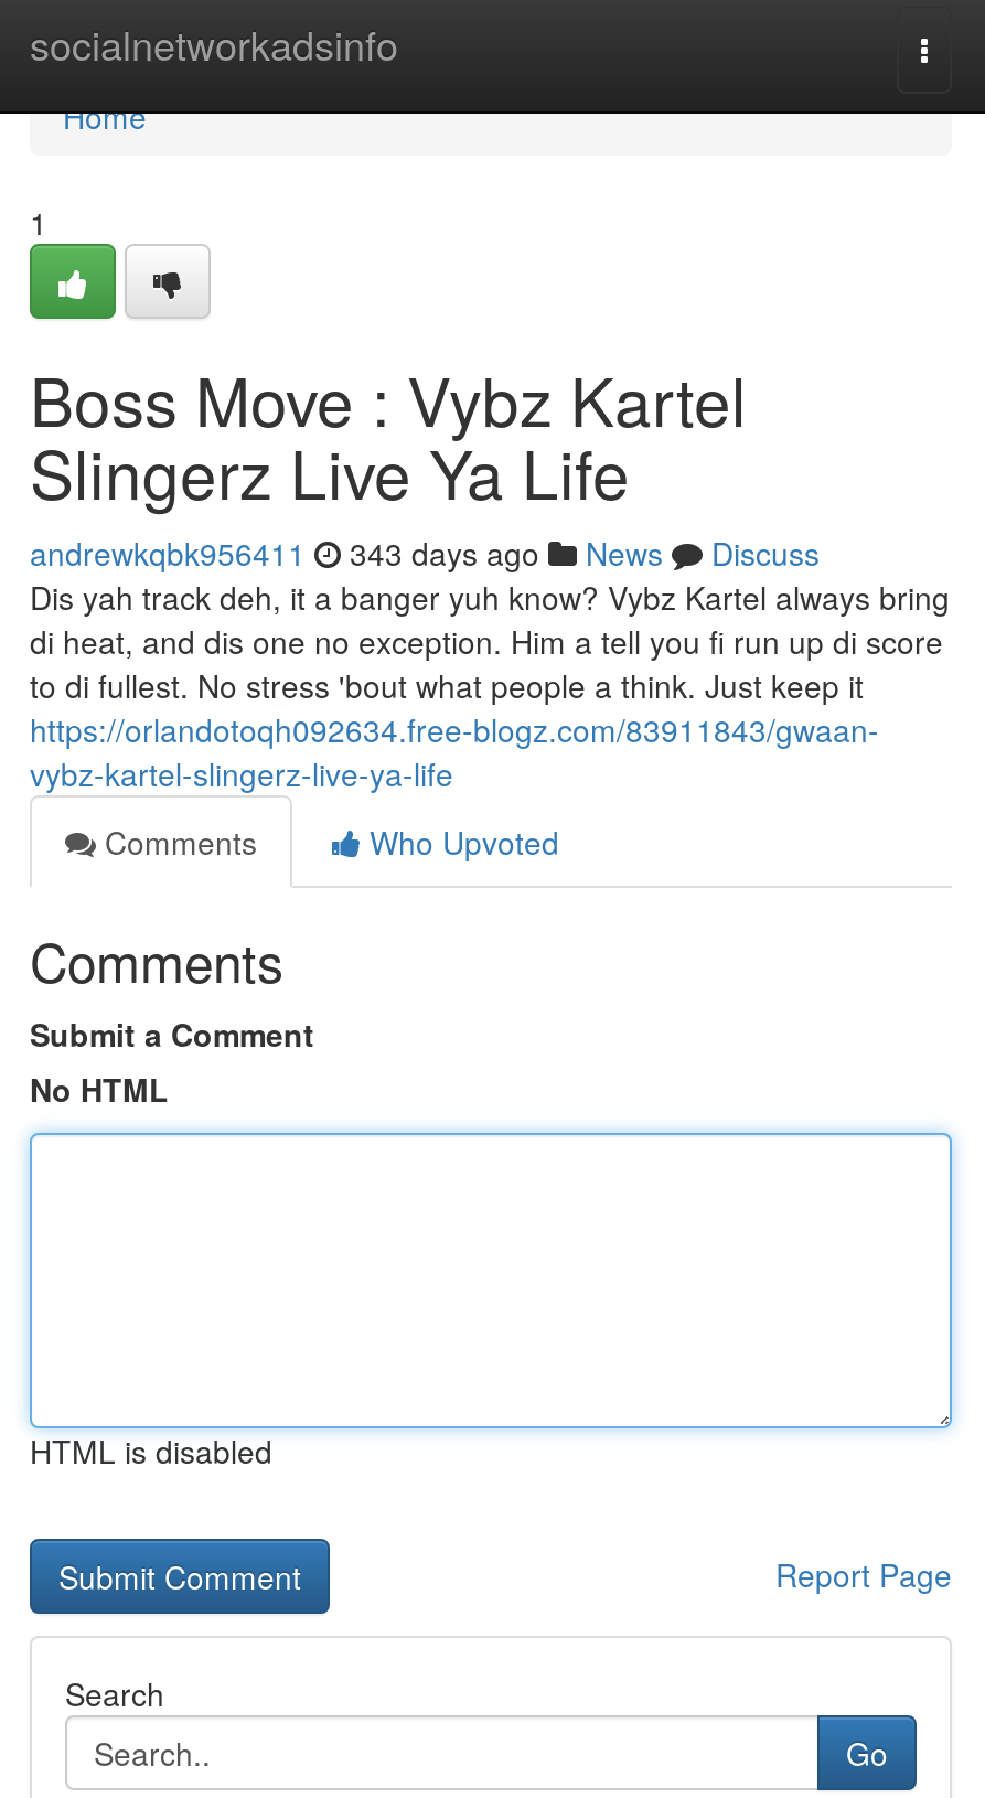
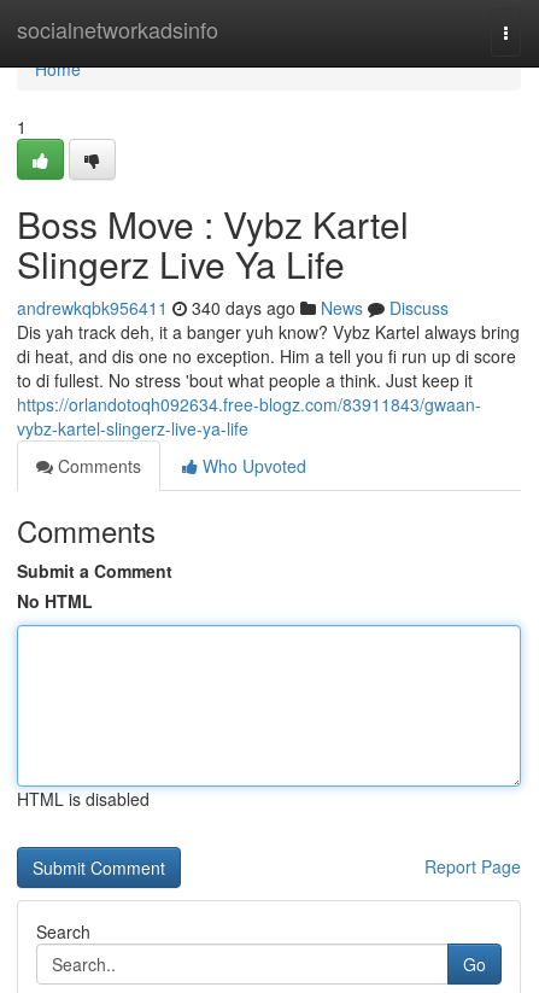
- andrewkqbk956411 343 days ago News Discuss
+ andrewkqbk956411 340 days ago News Discuss
